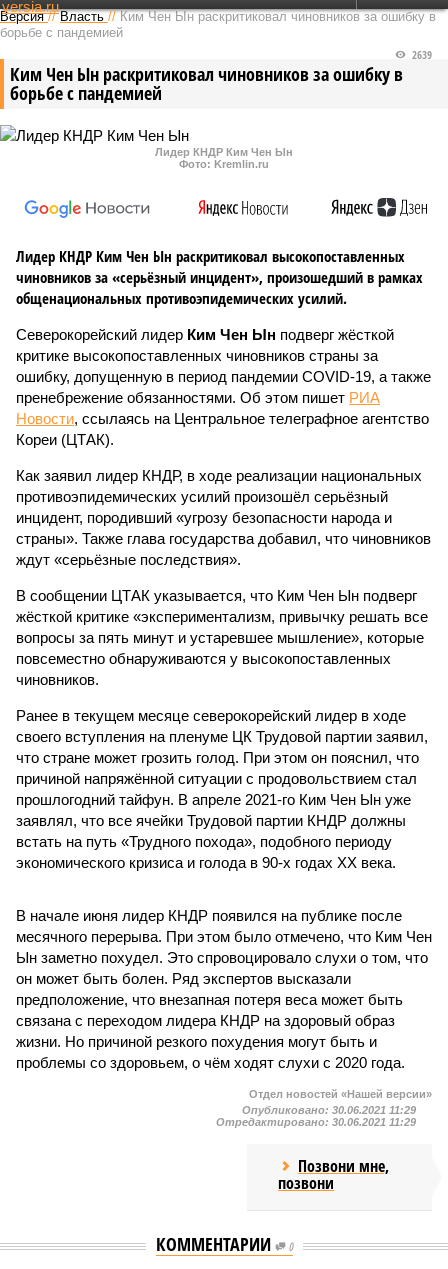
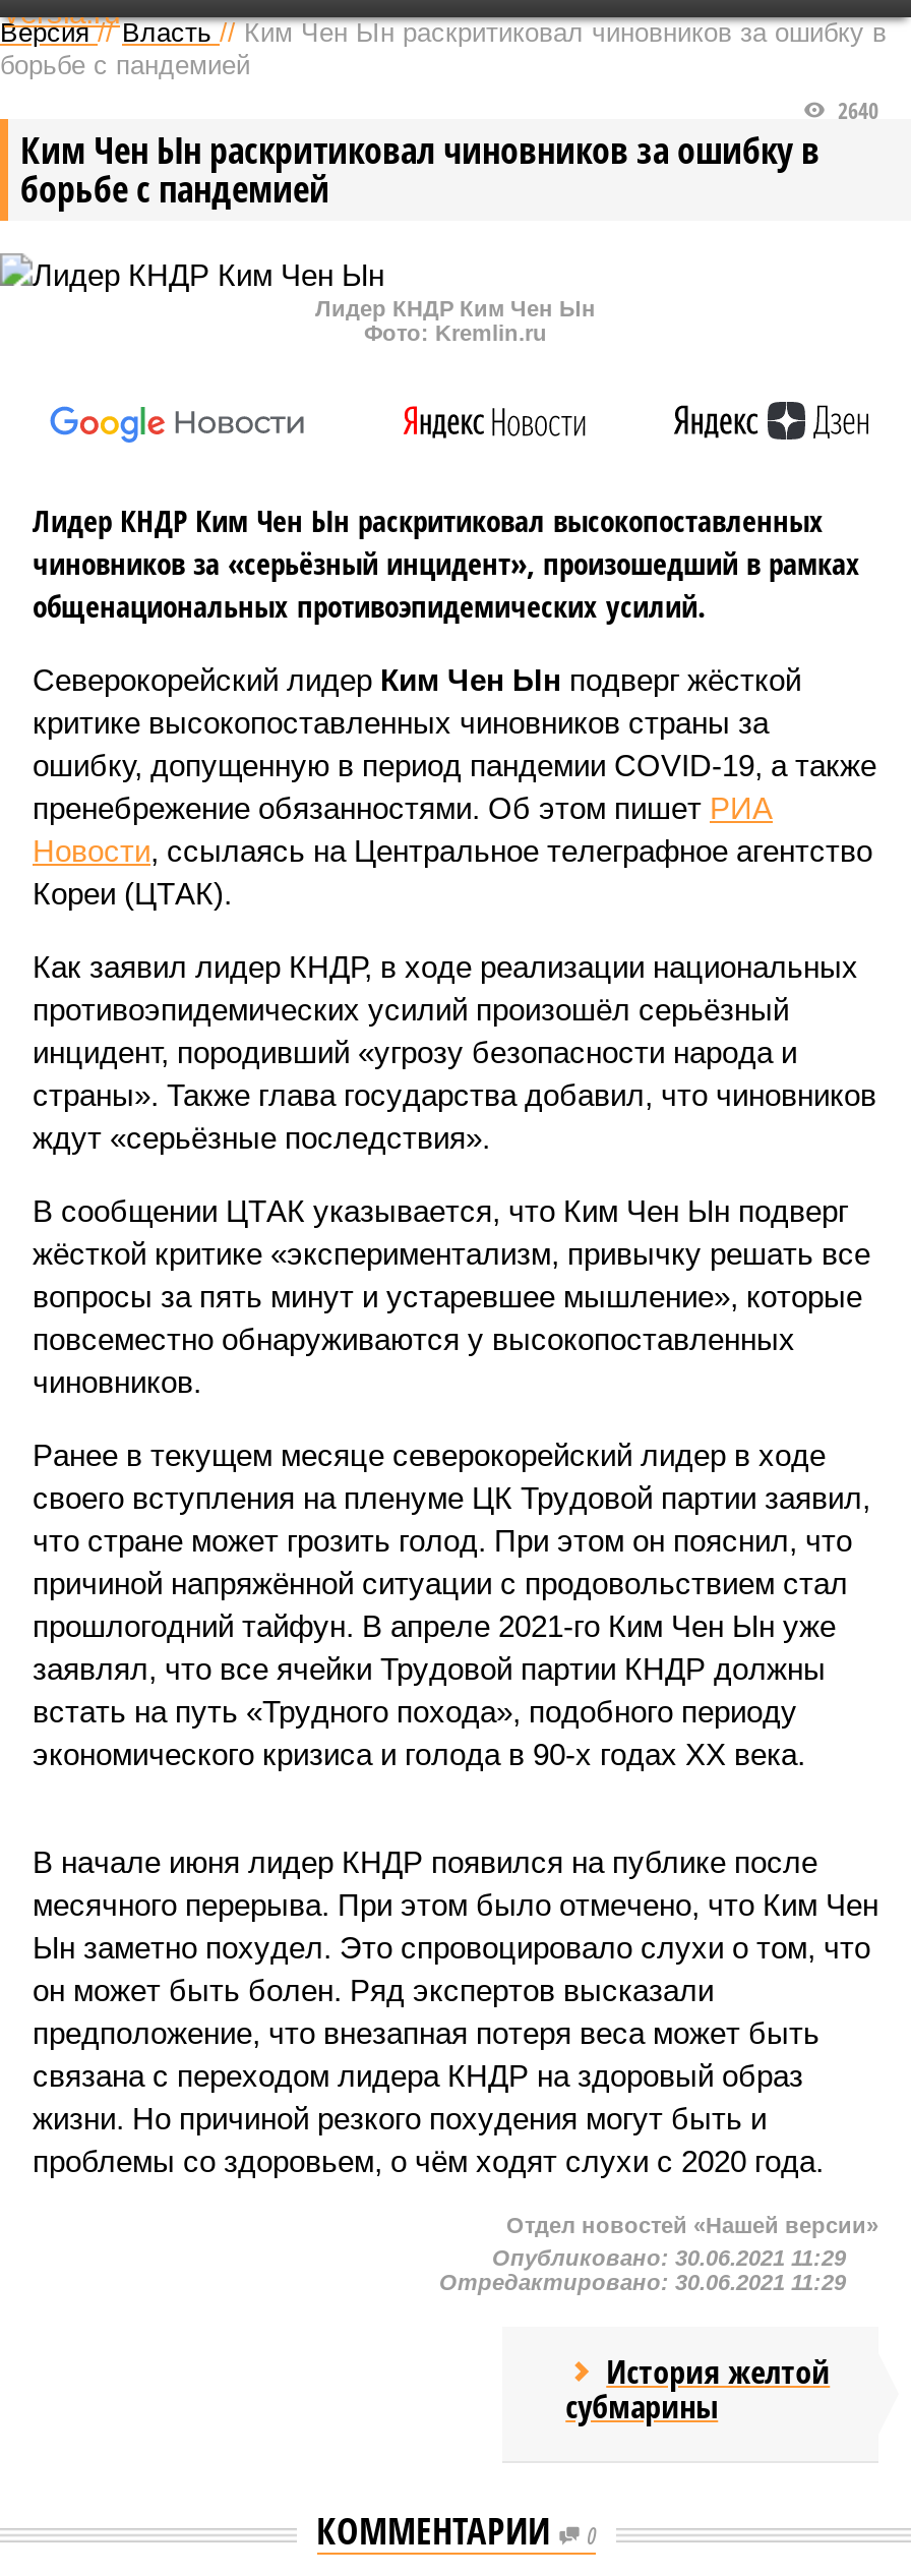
- 2639
+ 2640

- Позвони мне,
- позвони
+ История желтой
+ субмарины
